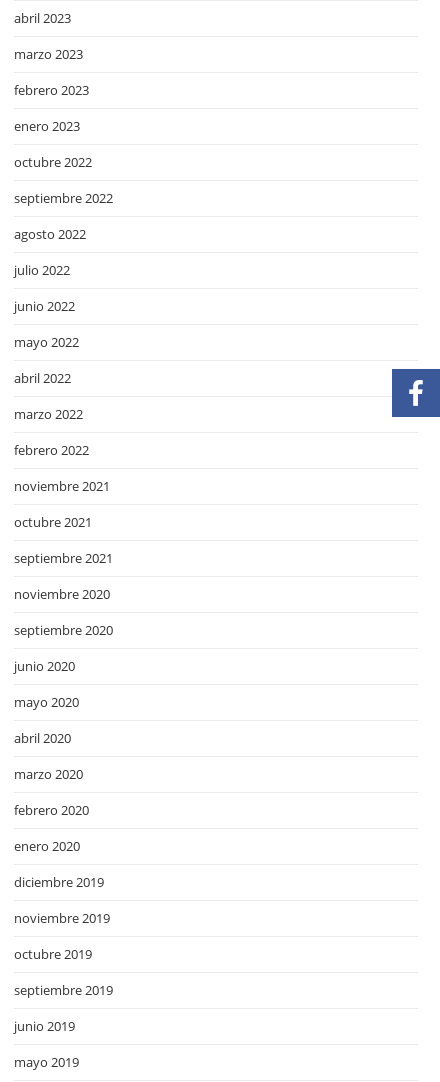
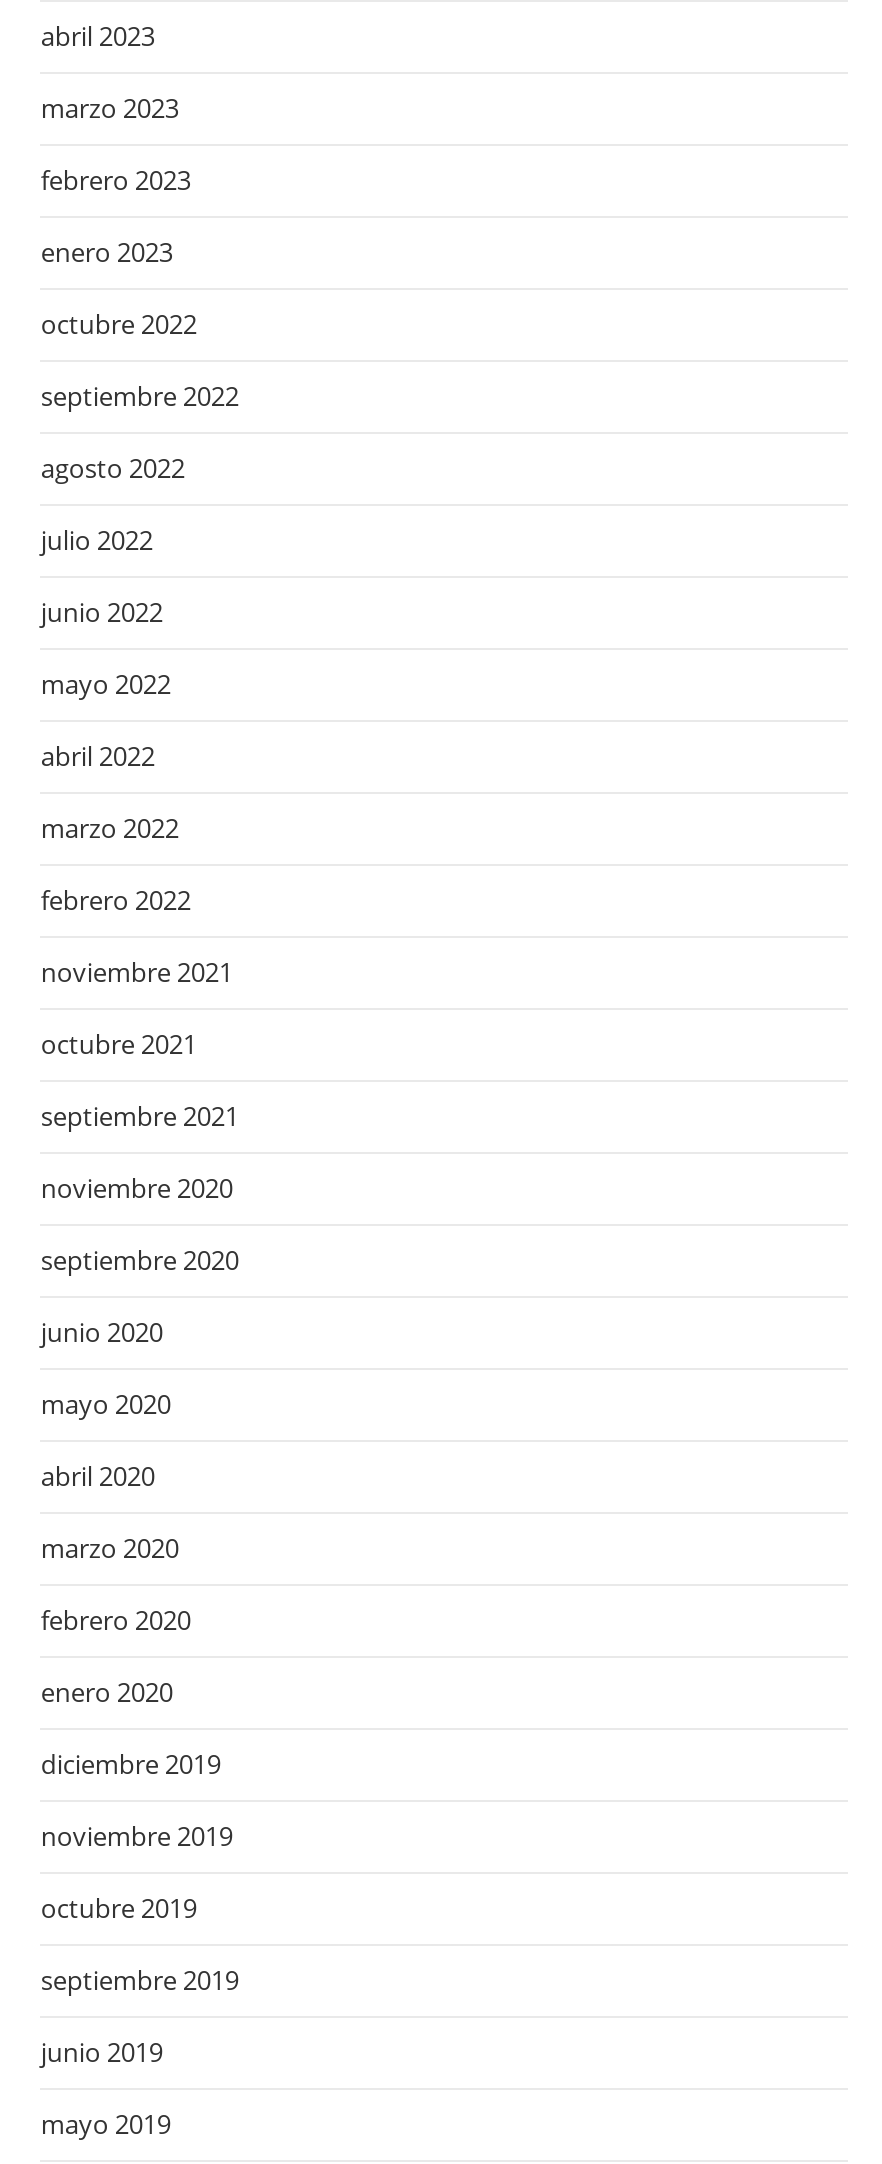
- [image]
